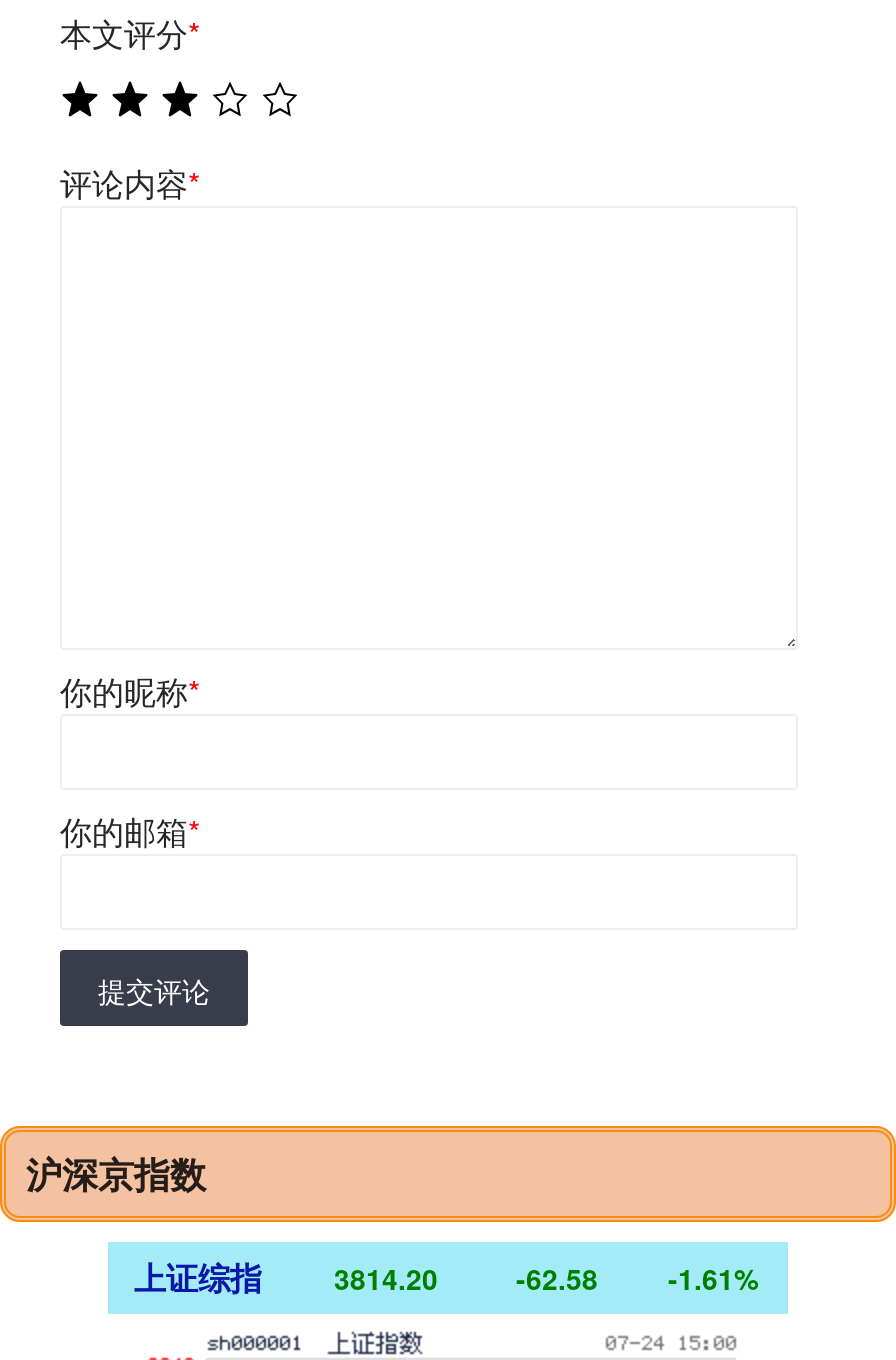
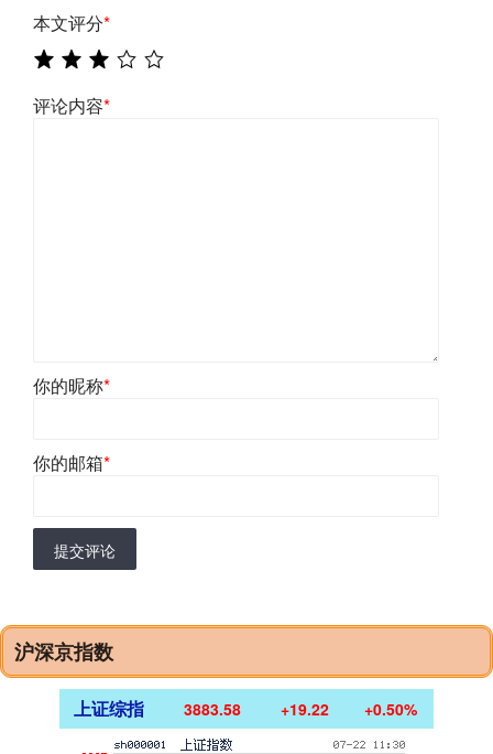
- 3814.20
+ 3883.58

- -62.58
+ +19.22

- -1.61%
+ +0.50%
